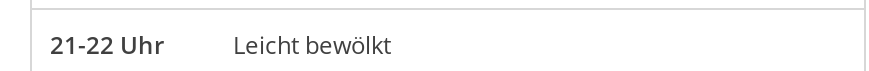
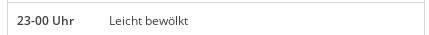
- 21-22 Uhr
+ 23-00 Uhr
